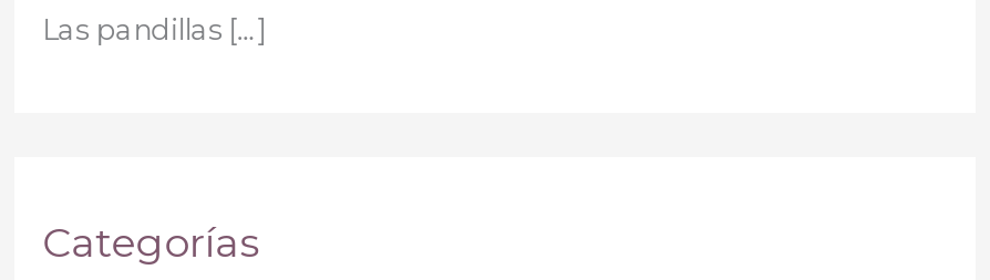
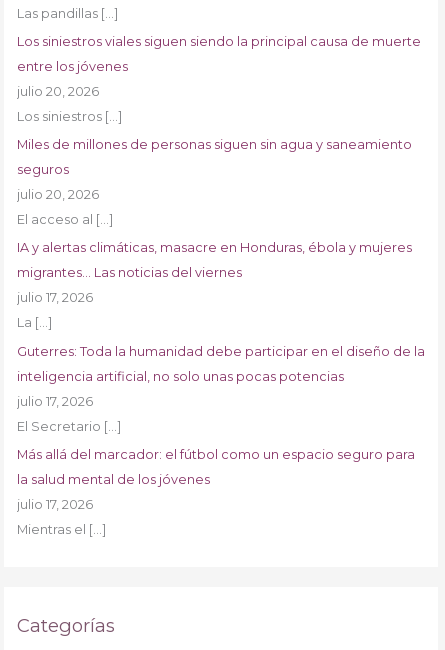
+ Los siniestros viales siguen siendo la principal causa de muerte
+ entre los jóvenes
+ julio 20, 2026
+ Los siniestros […]
+ Miles de millones de personas siguen sin agua y saneamiento
+ seguros
+ julio 20, 2026
+ El acceso al […]
+ IA y alertas climáticas, masacre en Honduras, ébola y mujeres
+ migrantes… Las noticias del viernes
+ julio 17, 2026
+ La […]
+ Guterres: Toda la humanidad debe participar en el diseño de la
+ inteligencia artificial, no solo unas pocas potencias
+ julio 17, 2026
+ El Secretario […]
+ Más allá del marcador: el fútbol como un espacio seguro para
+ la salud mental de los jóvenes
+ julio 17, 2026
+ Mientras el […]
